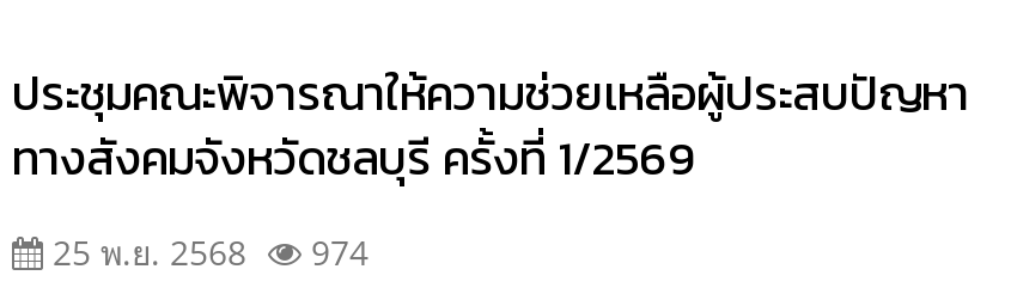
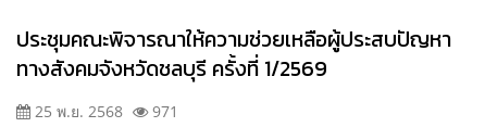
- 25 พ.ย. 2568 974
+ 25 พ.ย. 2568 971
